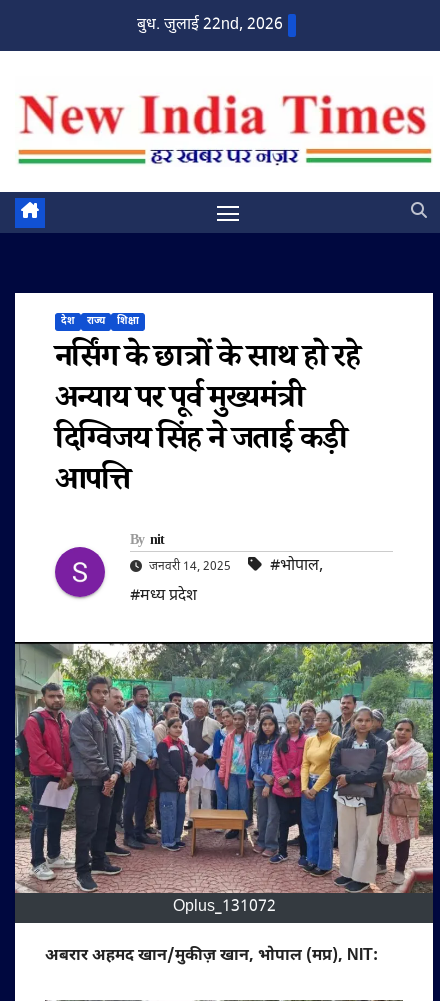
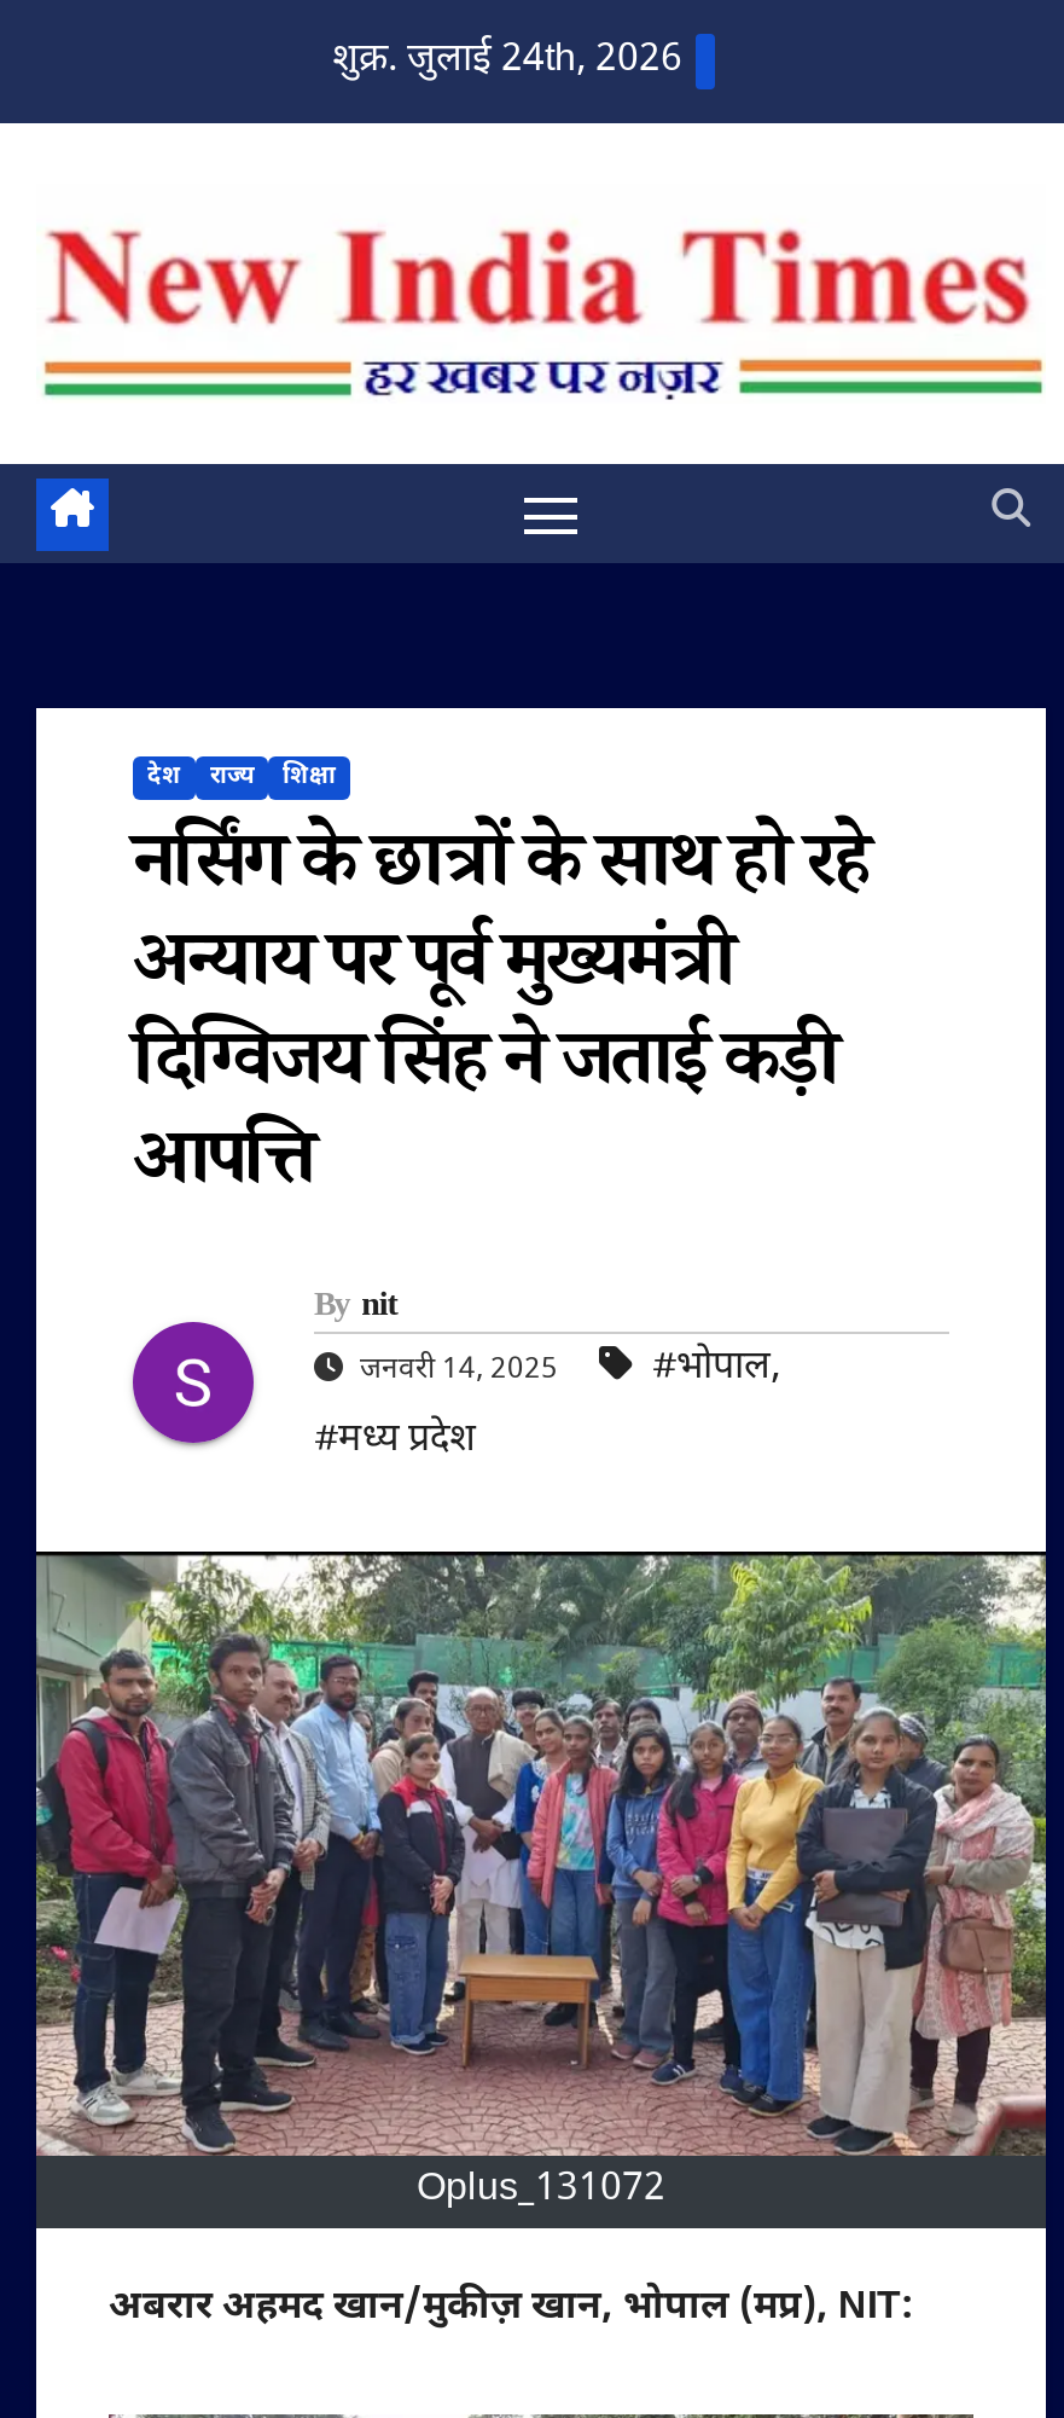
- बुध. जुलाई 22nd, 2026
+ शुक्र. जुलाई 24th, 2026
